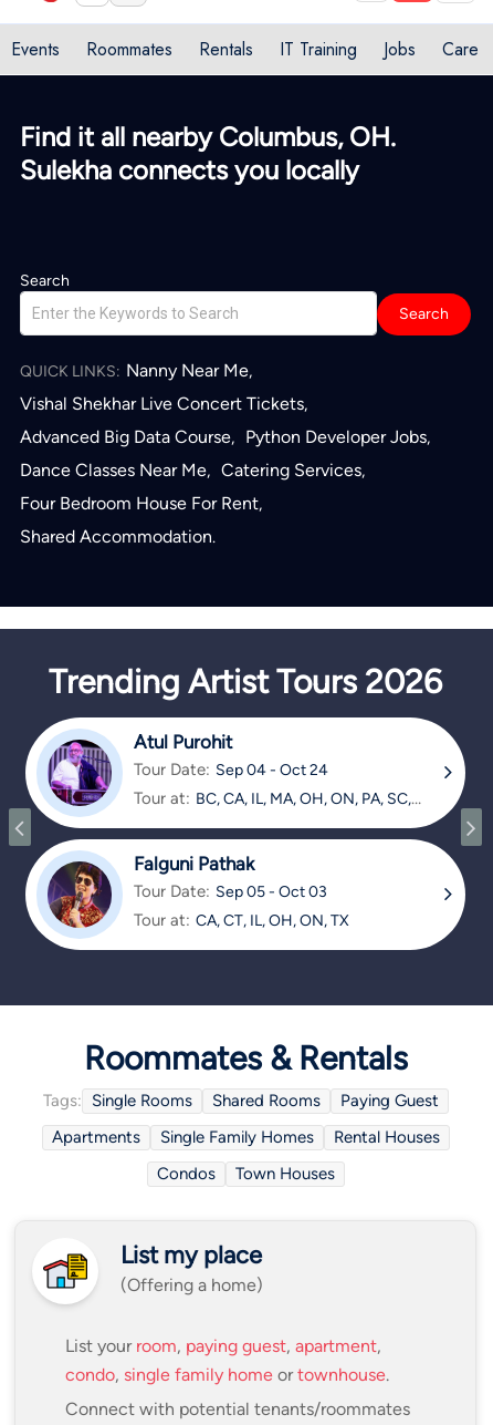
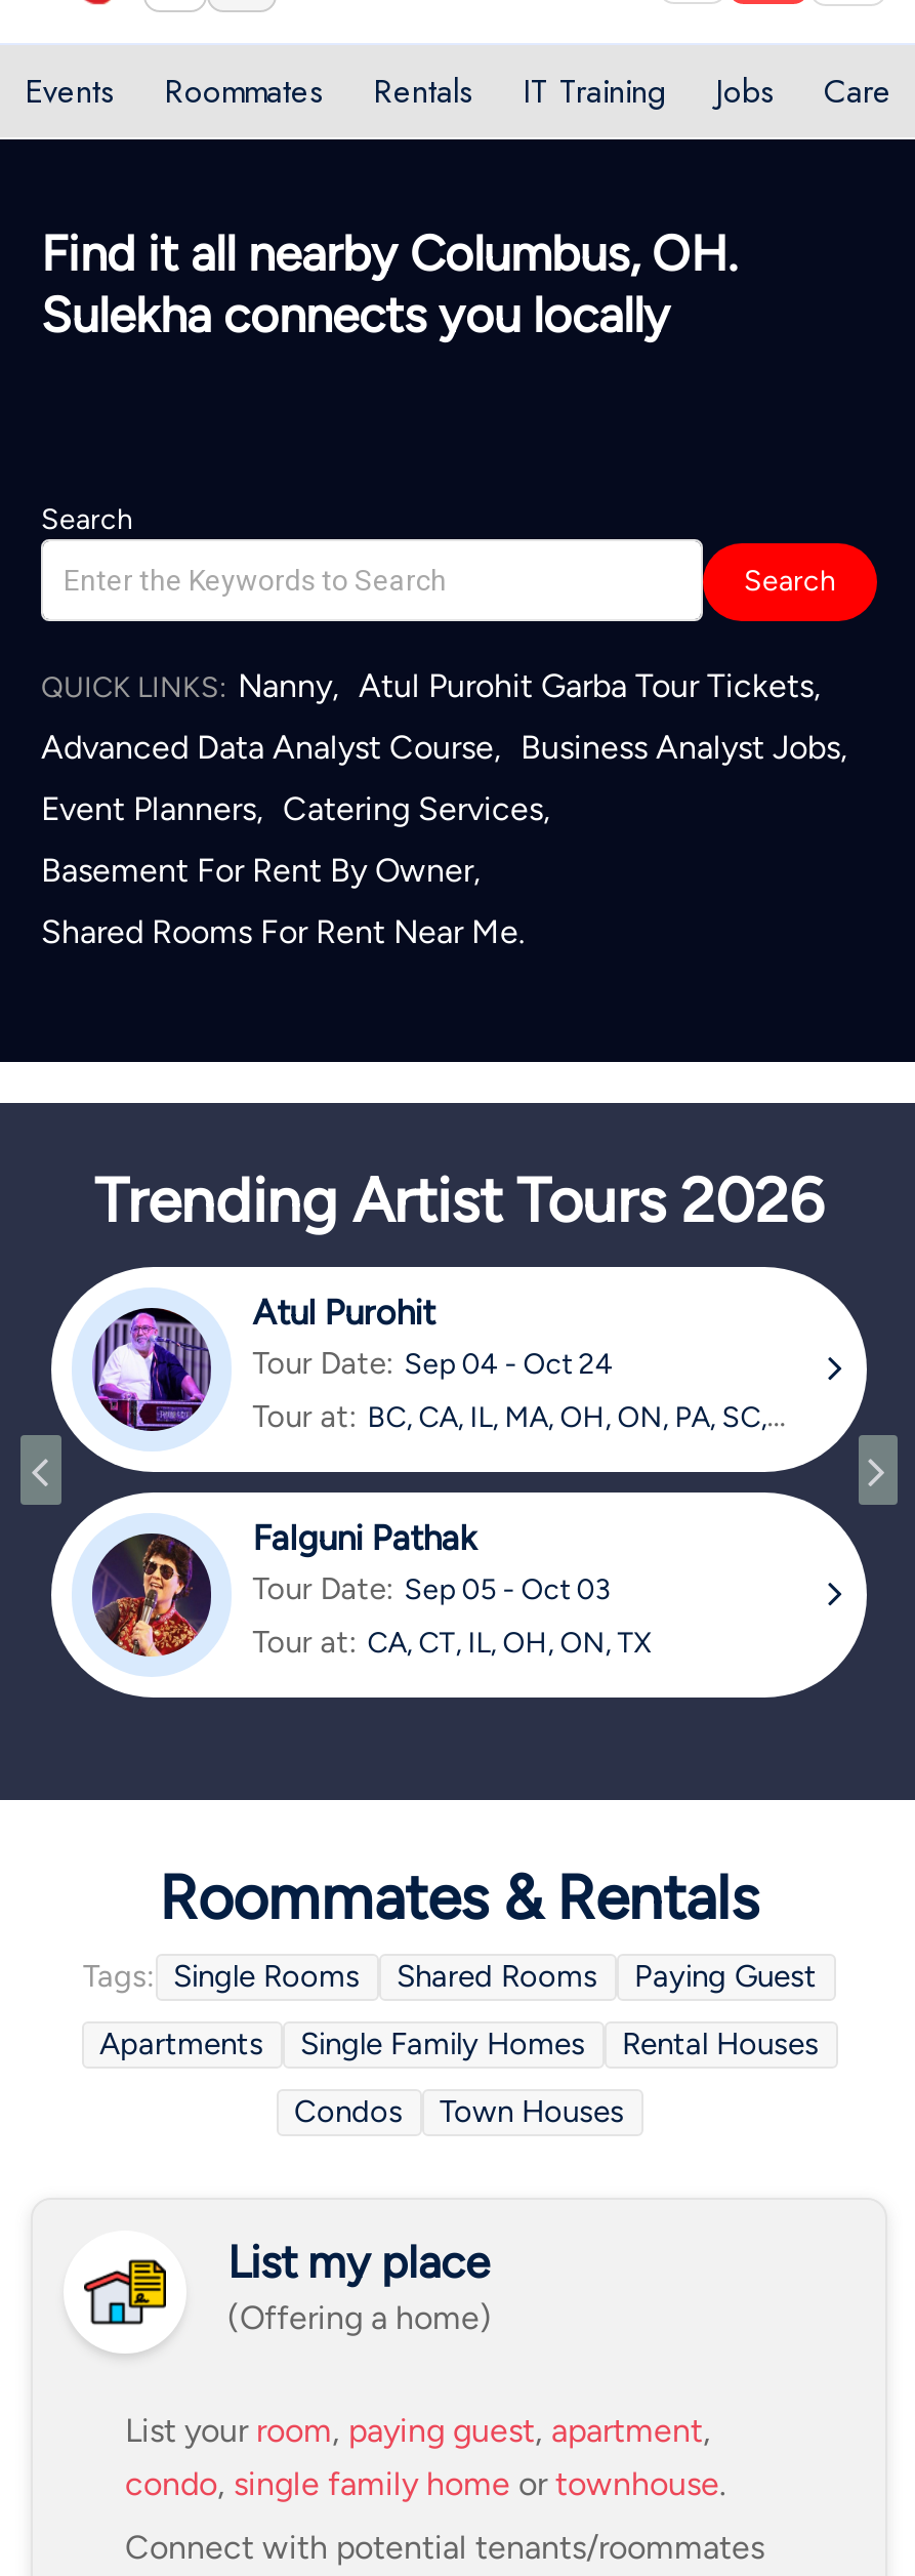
- QUICK LINKS: Nanny Near Me,
- Vishal Shekhar Live Concert Tickets,
- Advanced Big Data Course, Python Developer Jobs,
- Dance Classes Near Me, Catering Services,
- Four Bedroom House For Rent,
- Shared Accommodation.
+ QUICK LINKS: Nanny, Atul Purohit Garba Tour Tickets,
+ Advanced Data Analyst Course, Business Analyst Jobs,
+ Event Planners, Catering Services,
+ Basement For Rent By Owner,
+ Shared Rooms For Rent Near Me.
